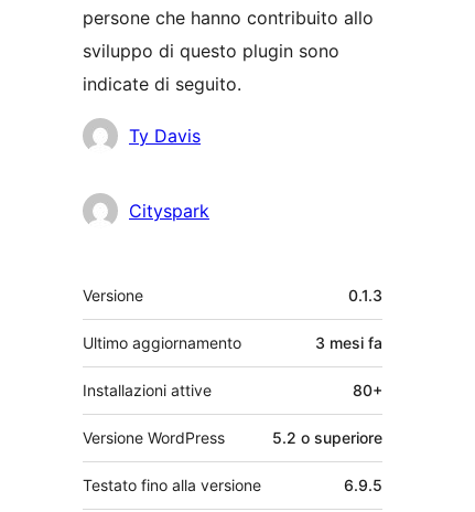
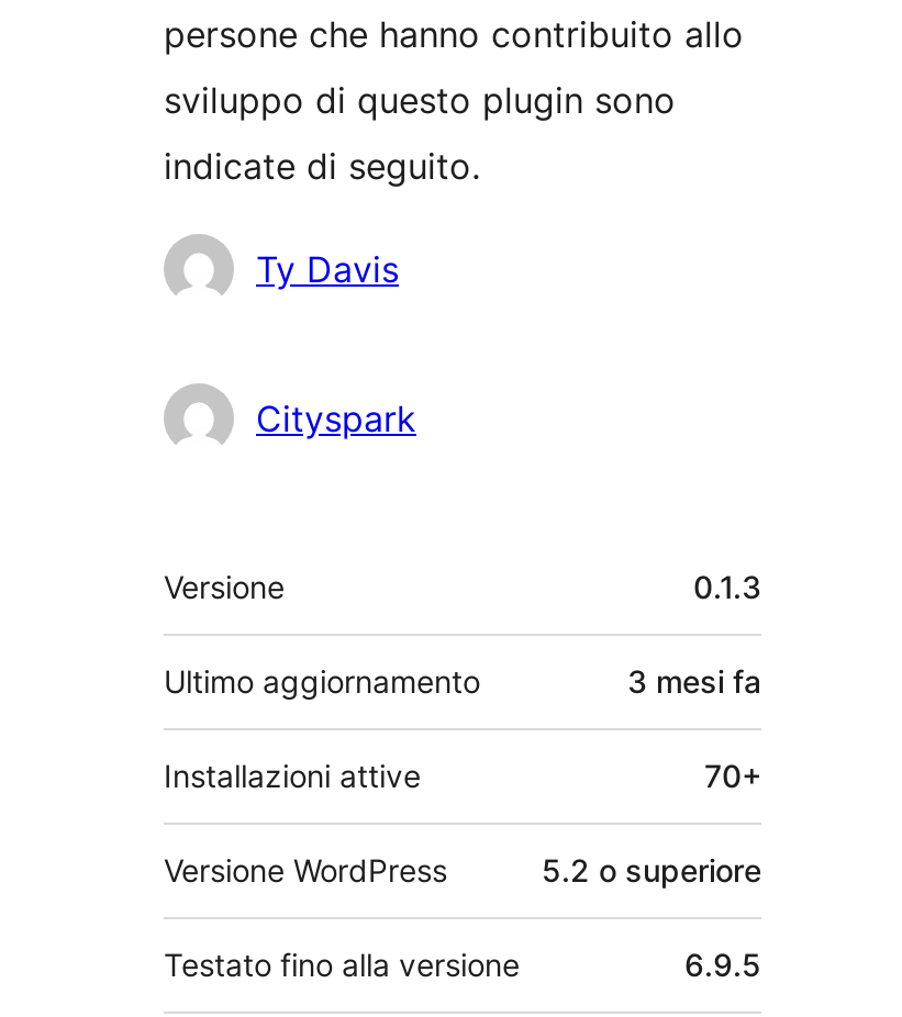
- 80+
+ 70+
